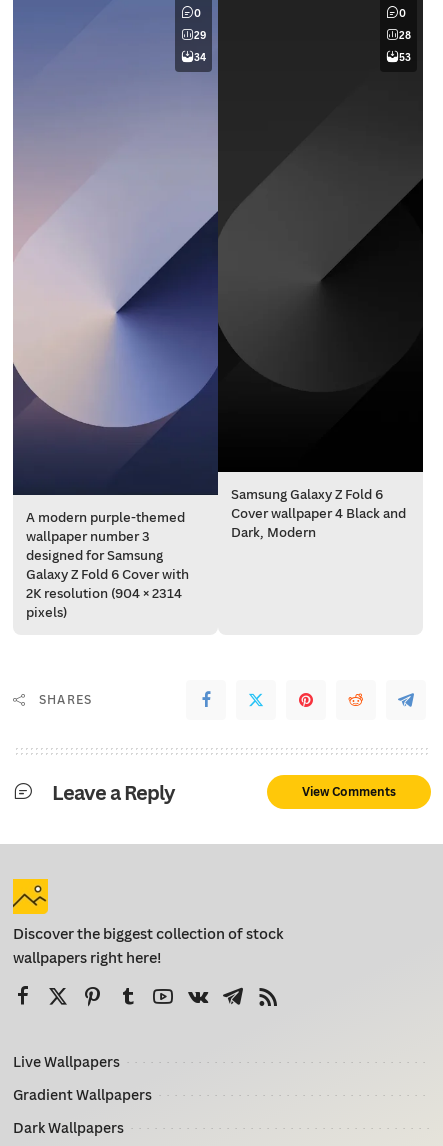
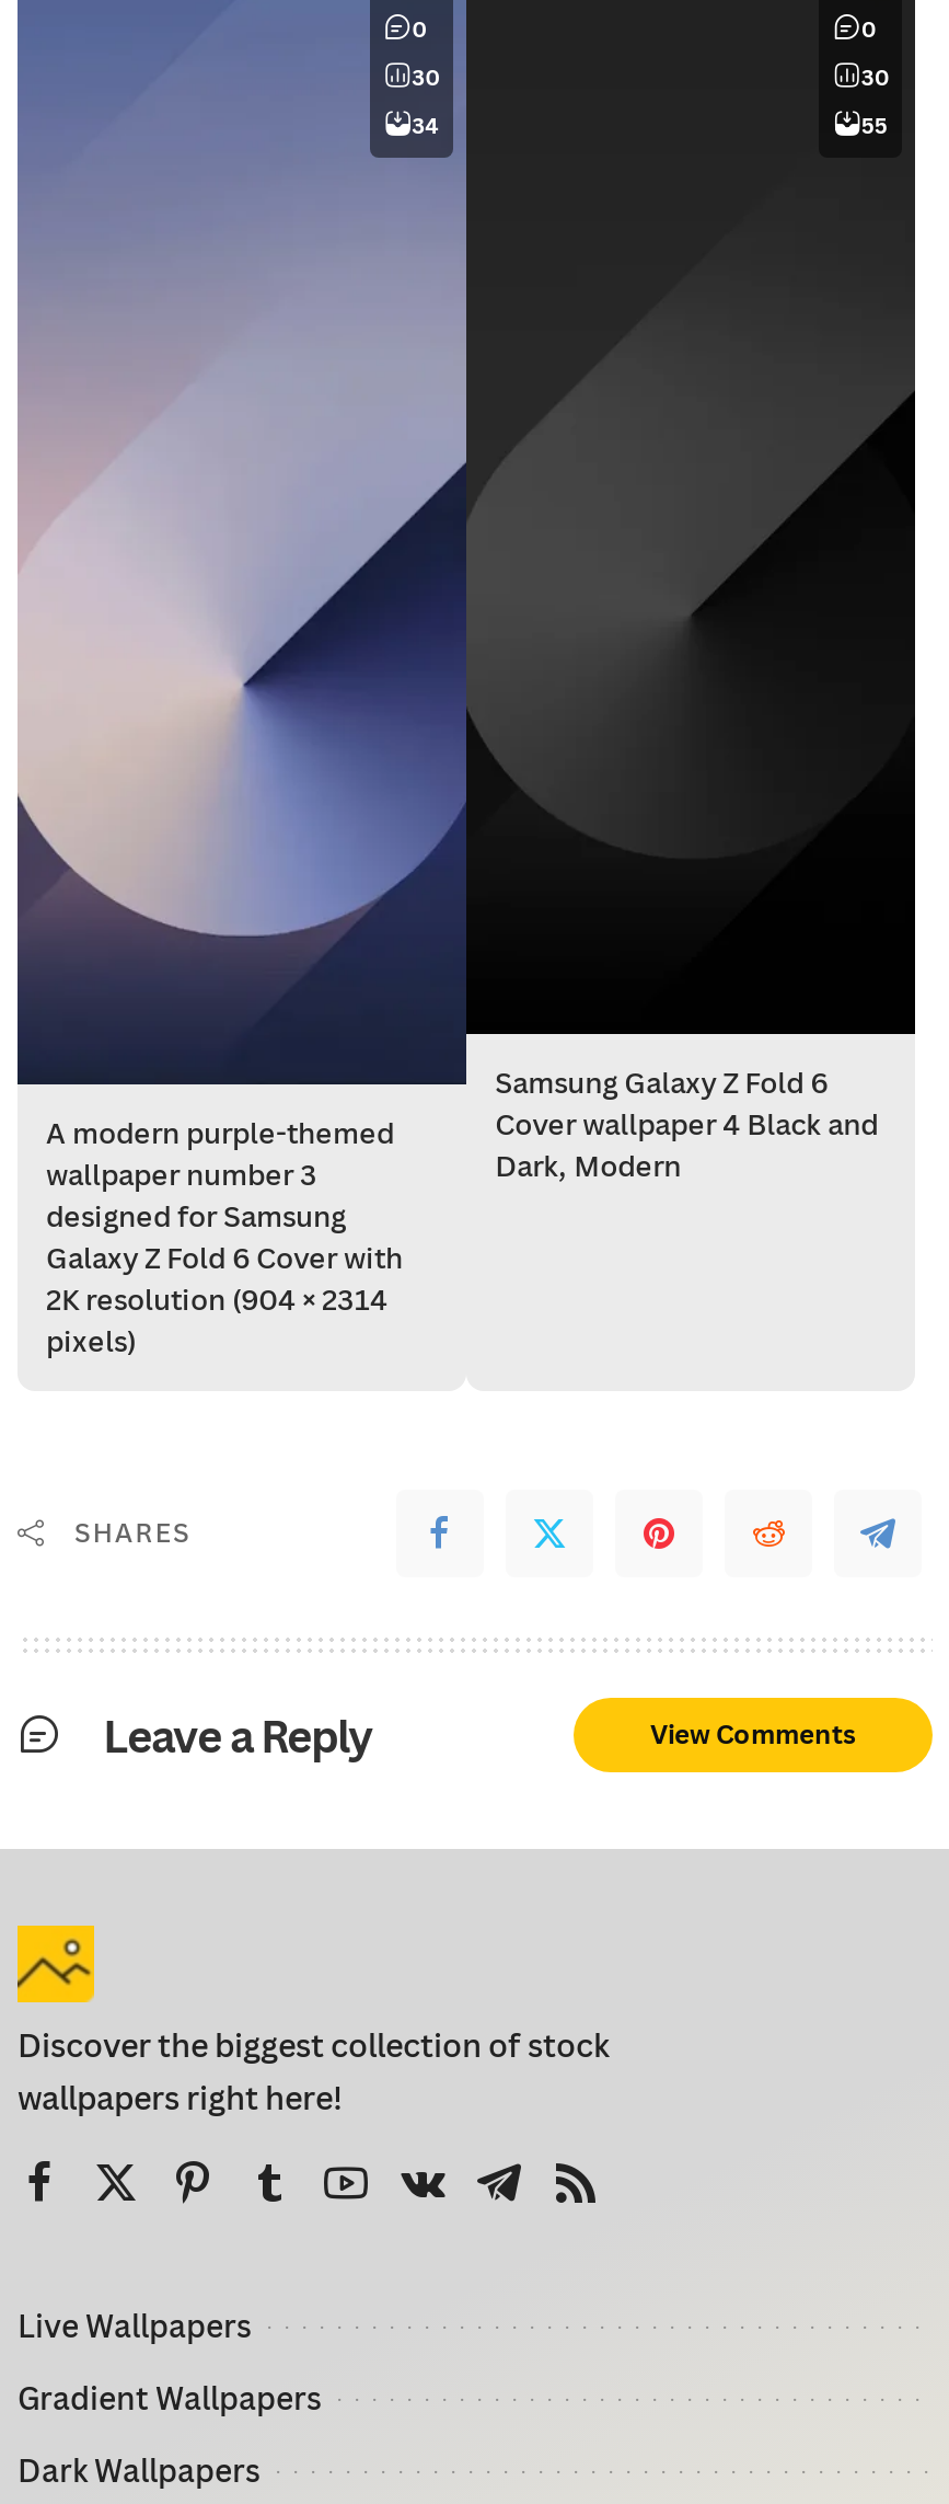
- 29
+ 30

- 28
+ 30

- 53
+ 55
